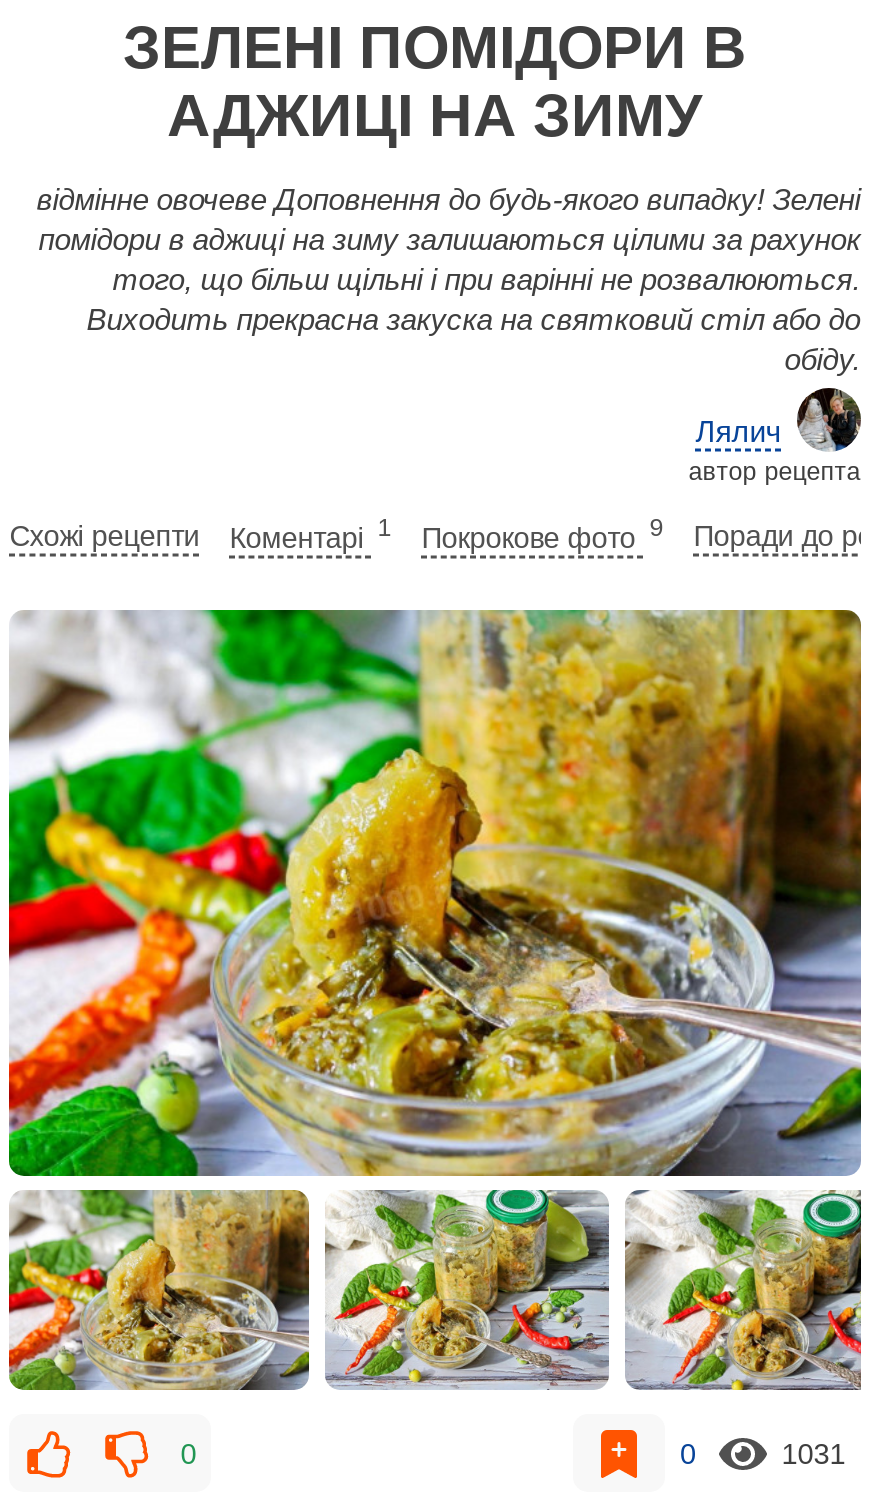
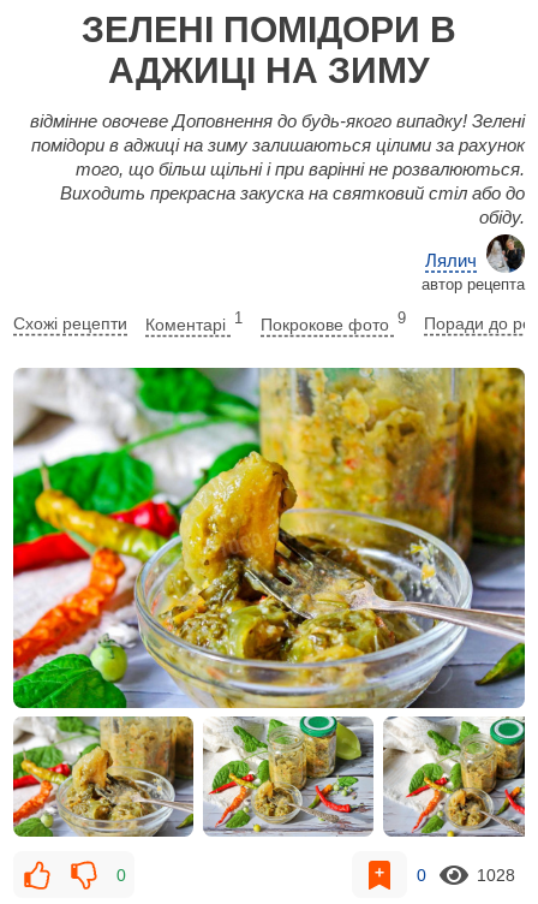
- 1031
+ 1028
